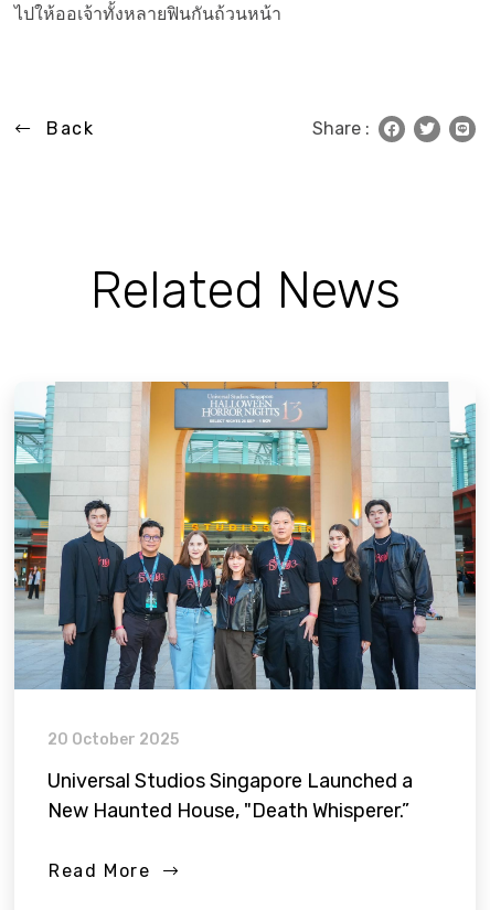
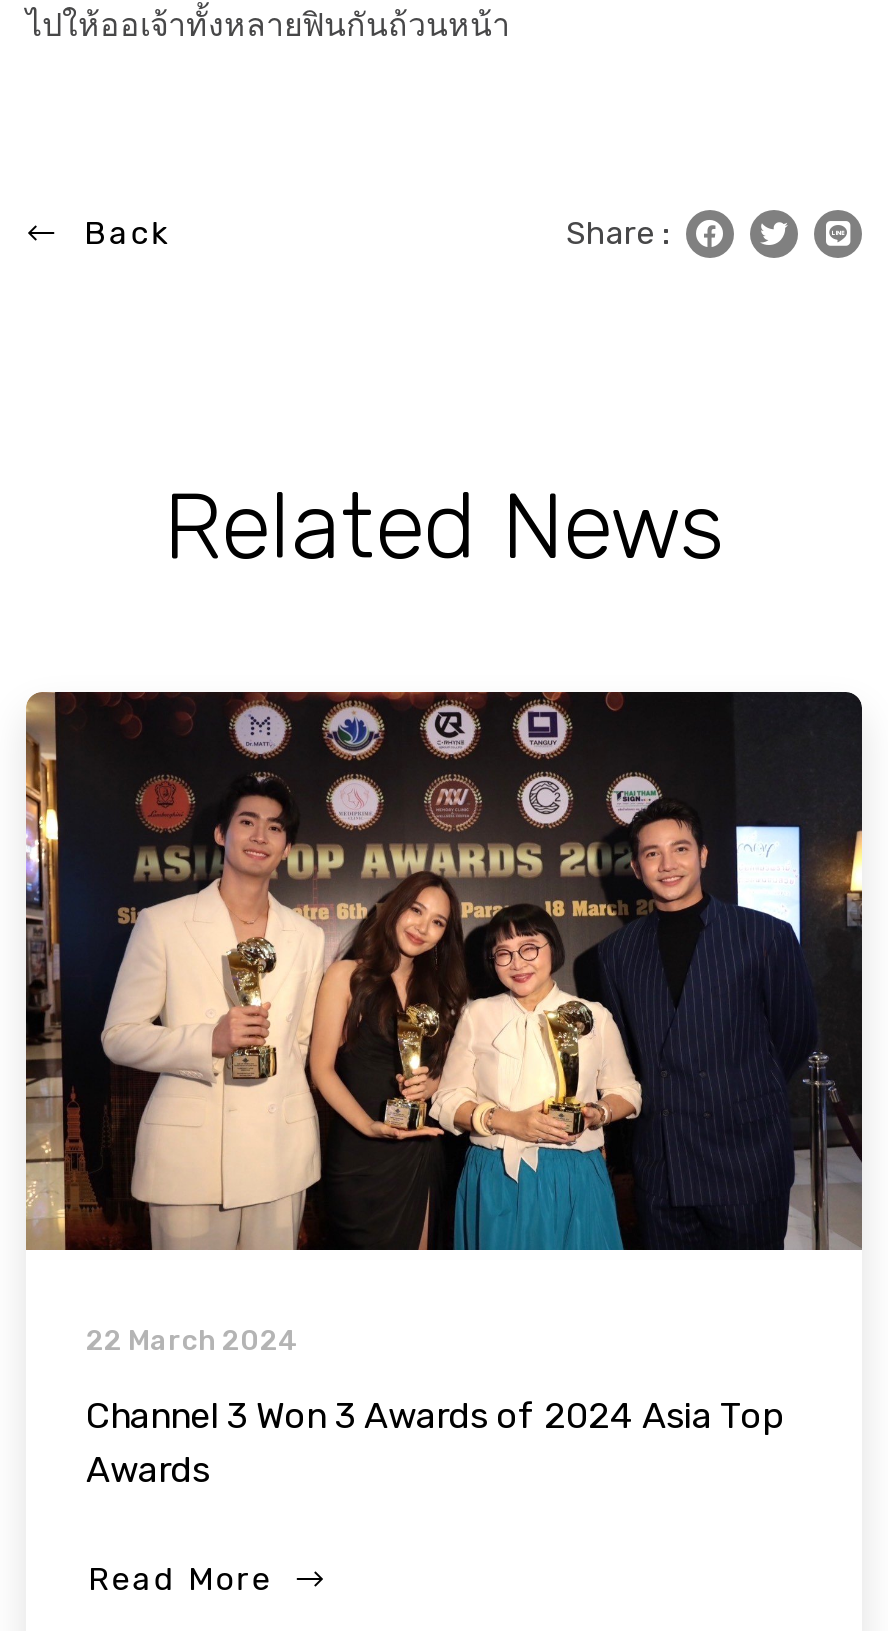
- [image]
- 20 October 2025
+ [image]
+ 22 March 2024

- Universal Studios Singapore Launched a
- New Haunted House, "Death Whisperer.”
+ Channel 3 Won 3 Awards of 2024 Asia Top
+ Awards
